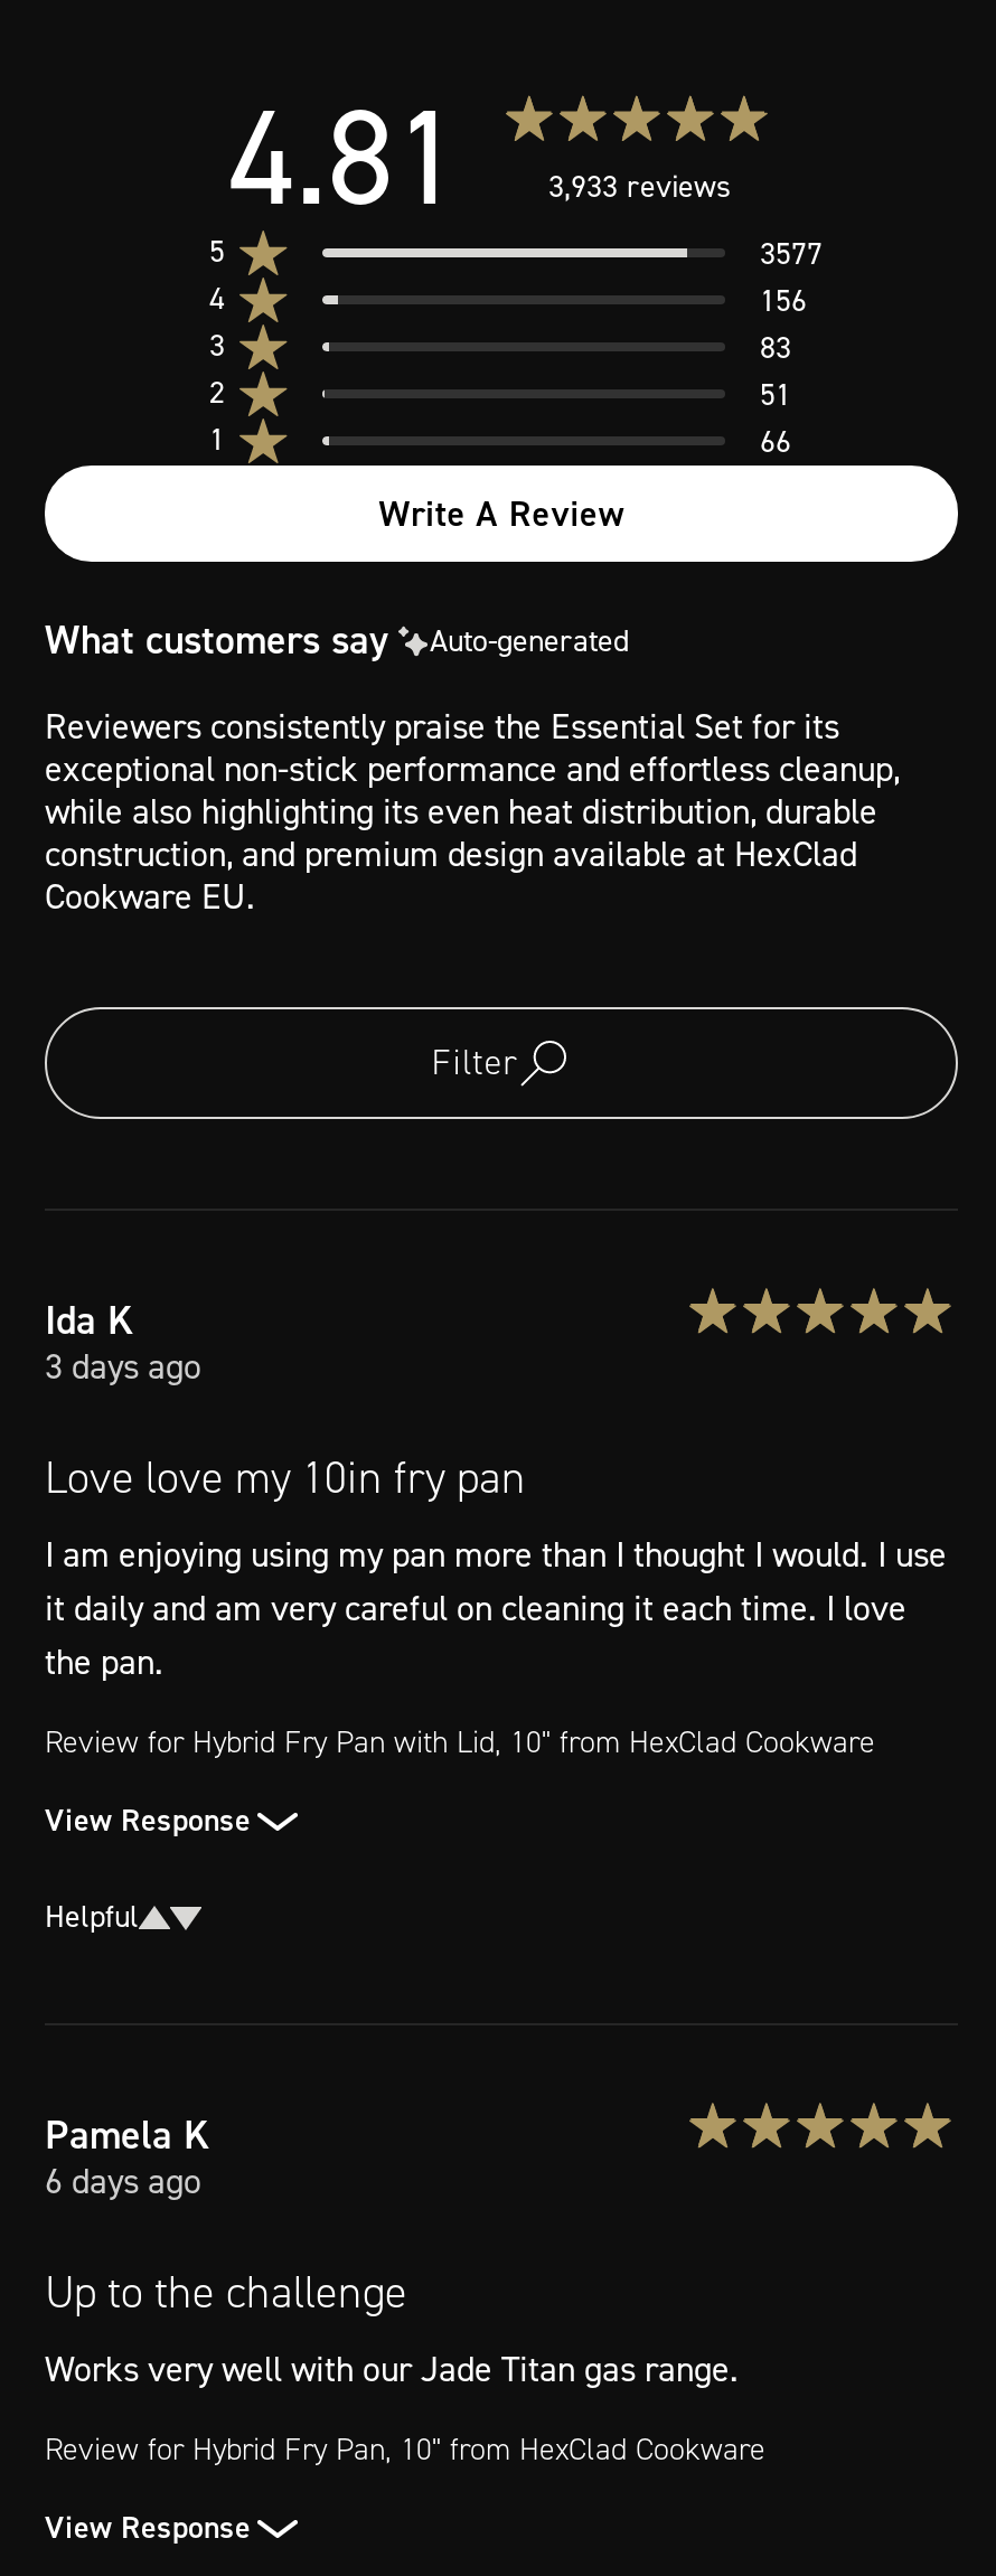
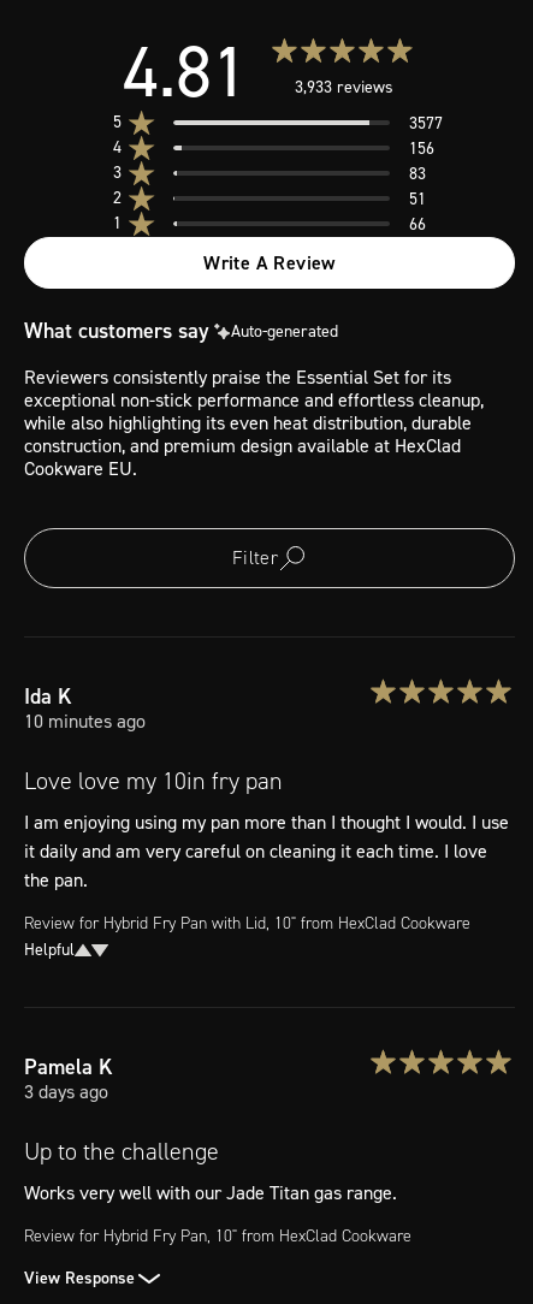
- 3 days ago
+ 10 minutes ago

- View Response

- 6 days ago
+ 3 days ago
